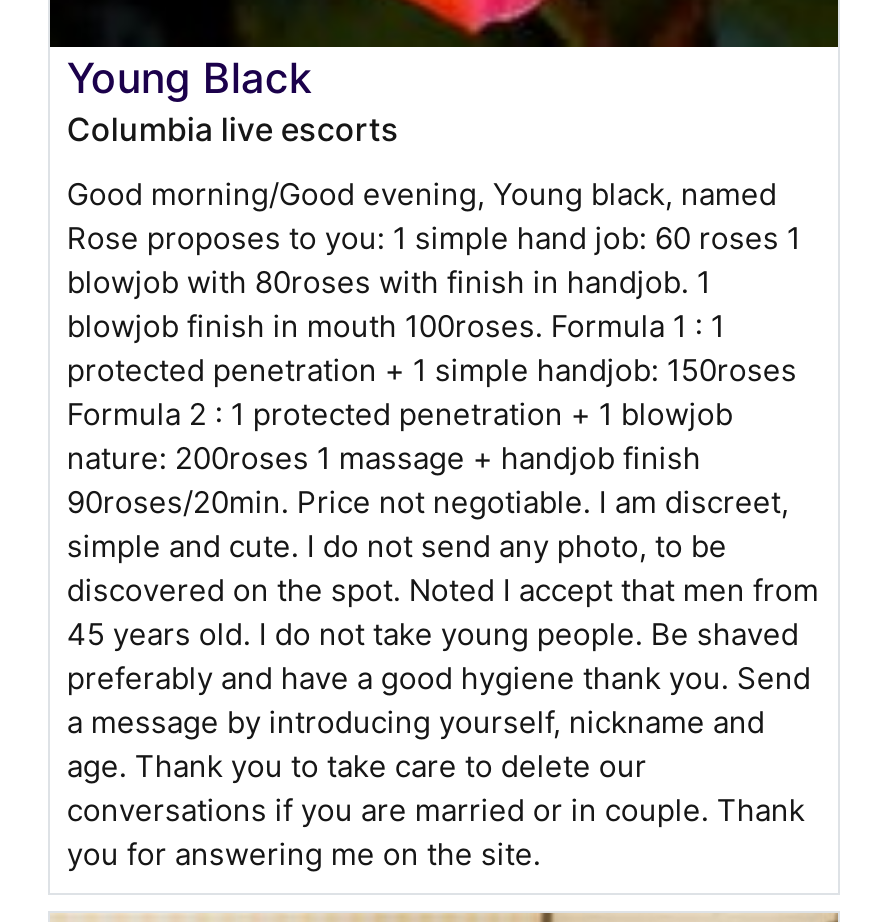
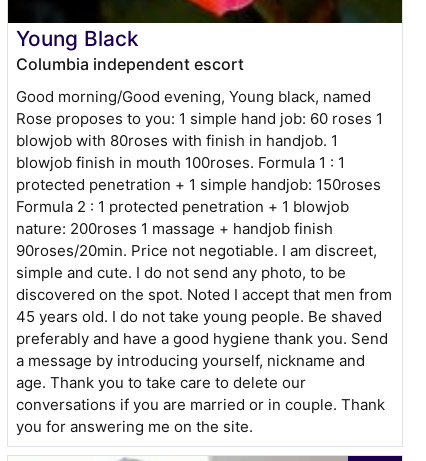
- Columbia live escorts
+ Columbia independent escort
